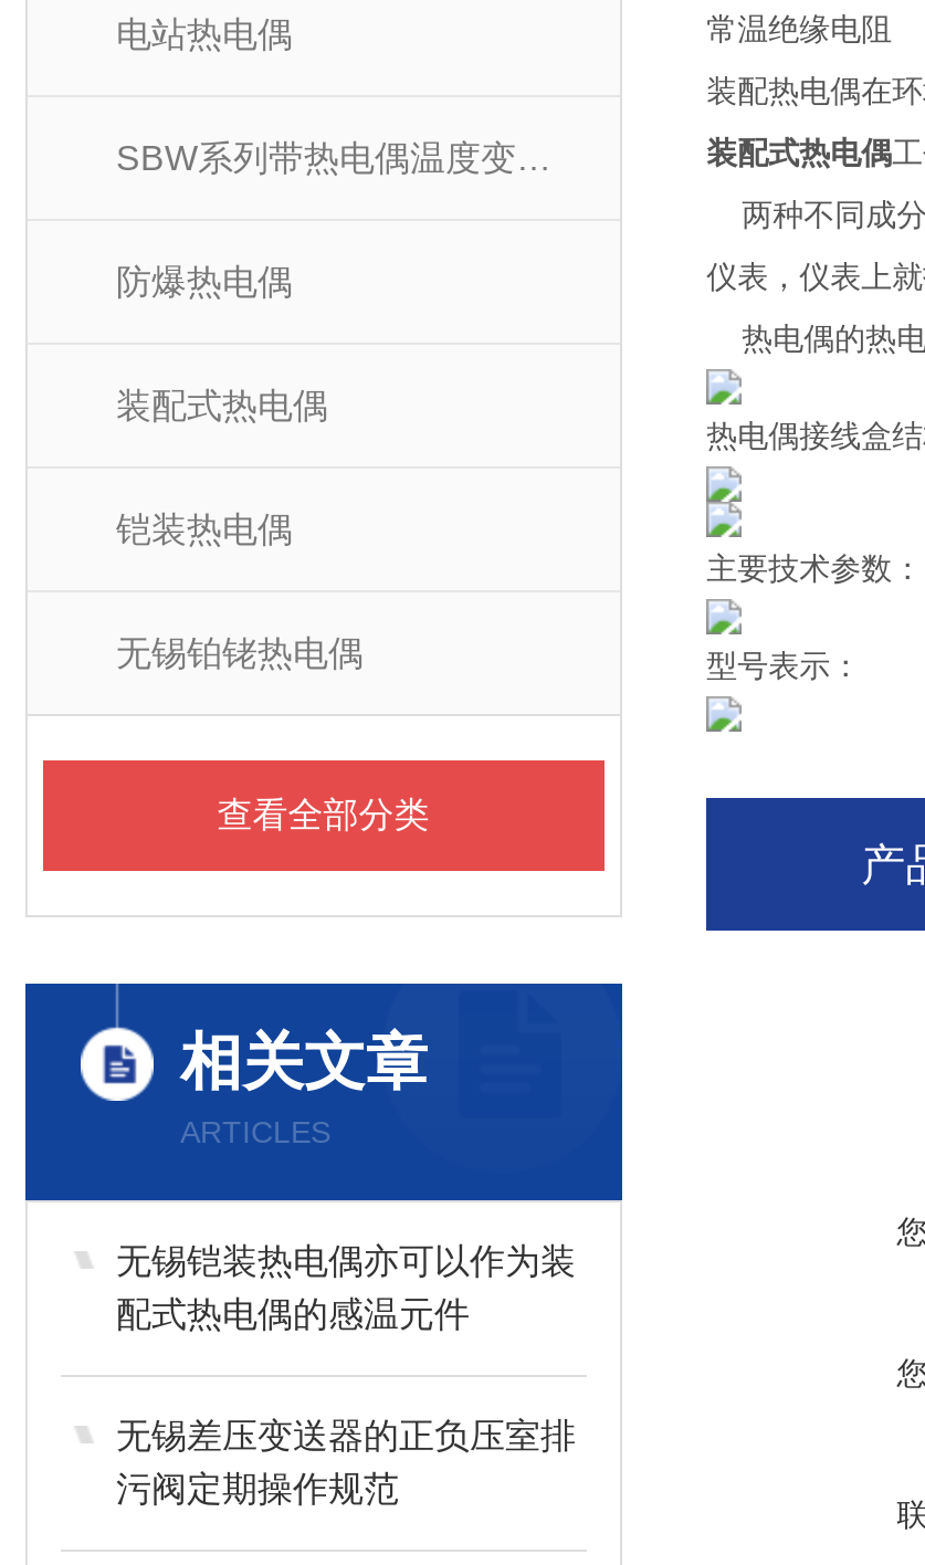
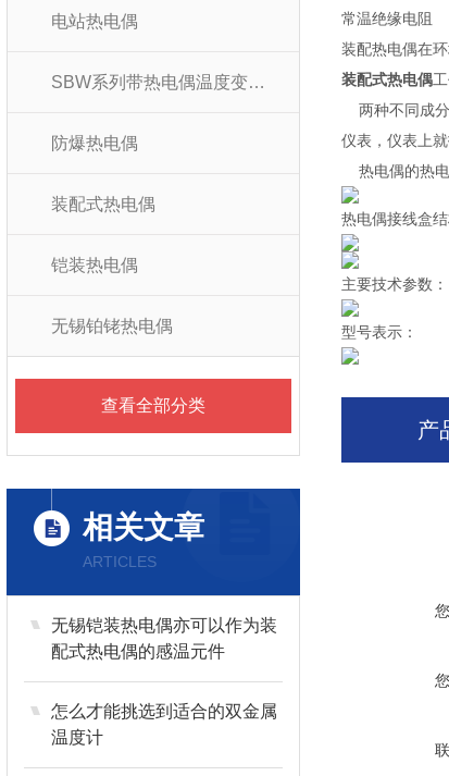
- 无锡差压变送器的正负压室排
- 污阀定期操作规范
+ 怎么才能挑选到适合的双金属
+ 温度计
